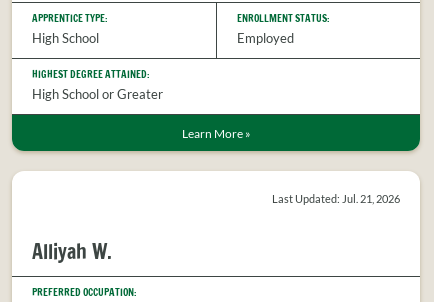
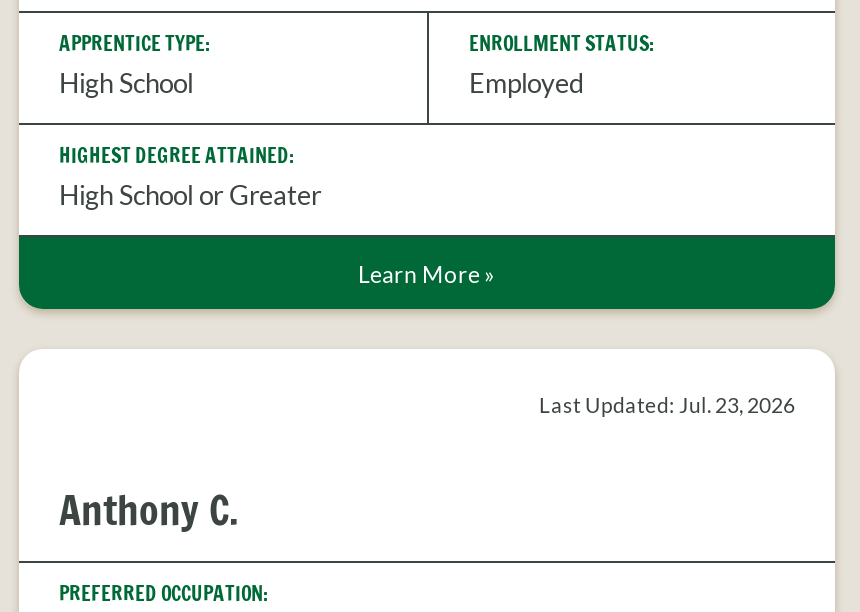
- Last Updated: Jul. 21, 2026
+ Last Updated: Jul. 23, 2026

- Alliyah W.
+ Anthony C.
